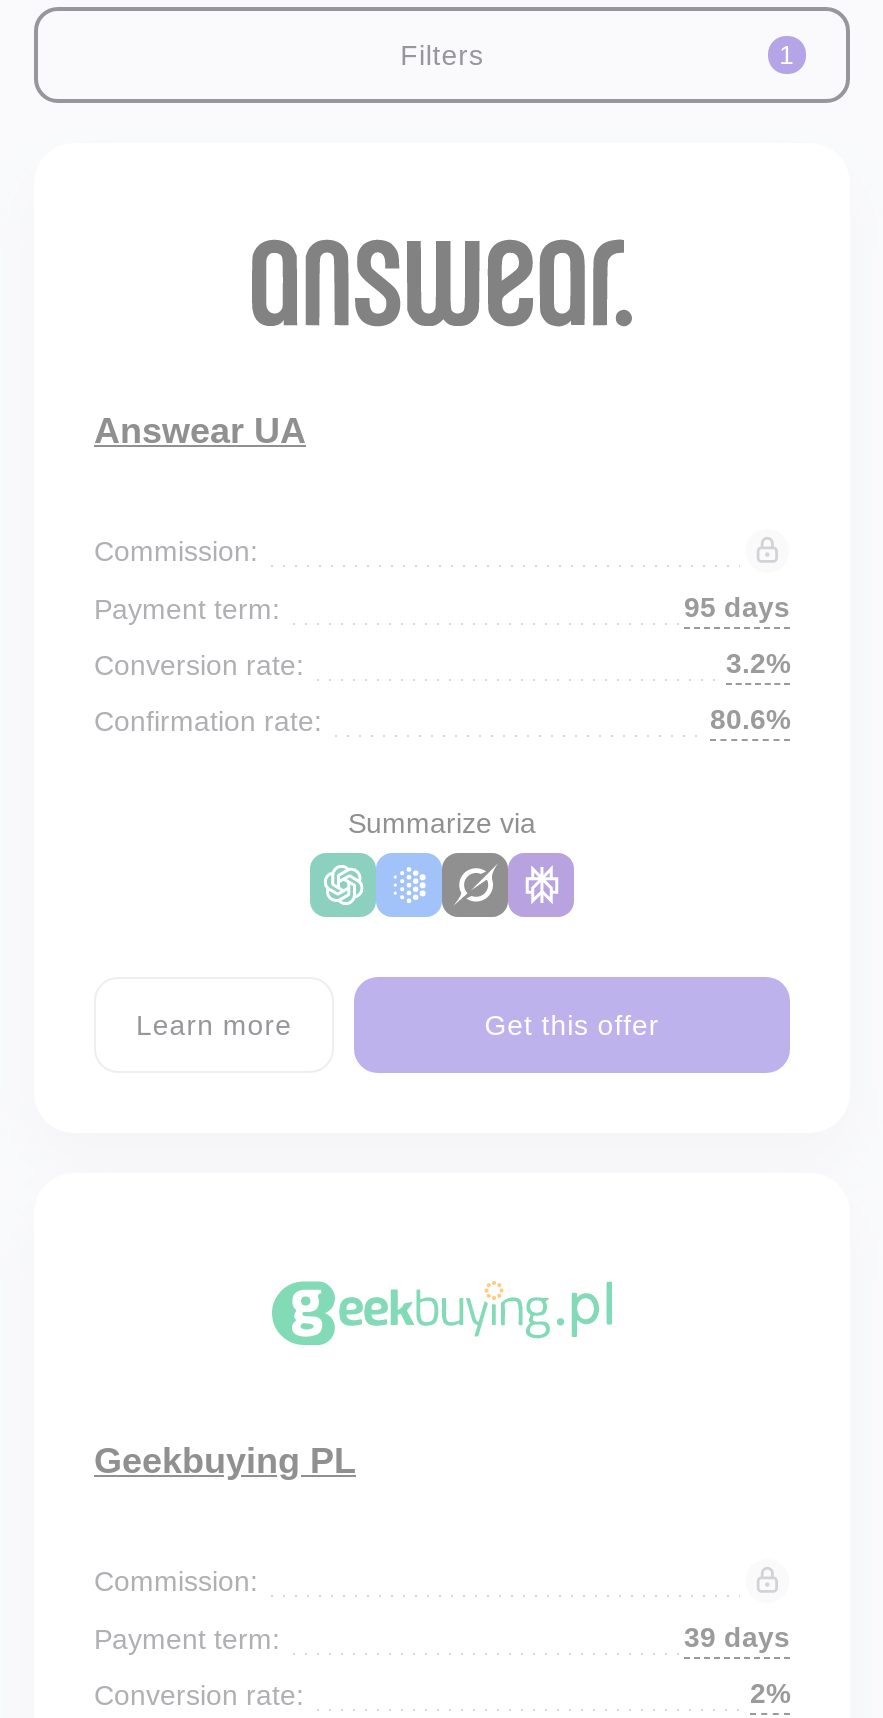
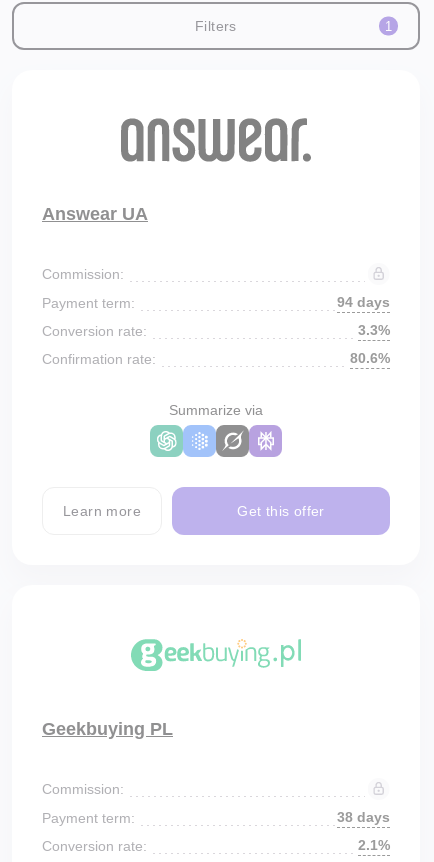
- 95 days
+ 94 days

- 3.2%
+ 3.3%

- 39 days
+ 38 days

- 2%
+ 2.1%
